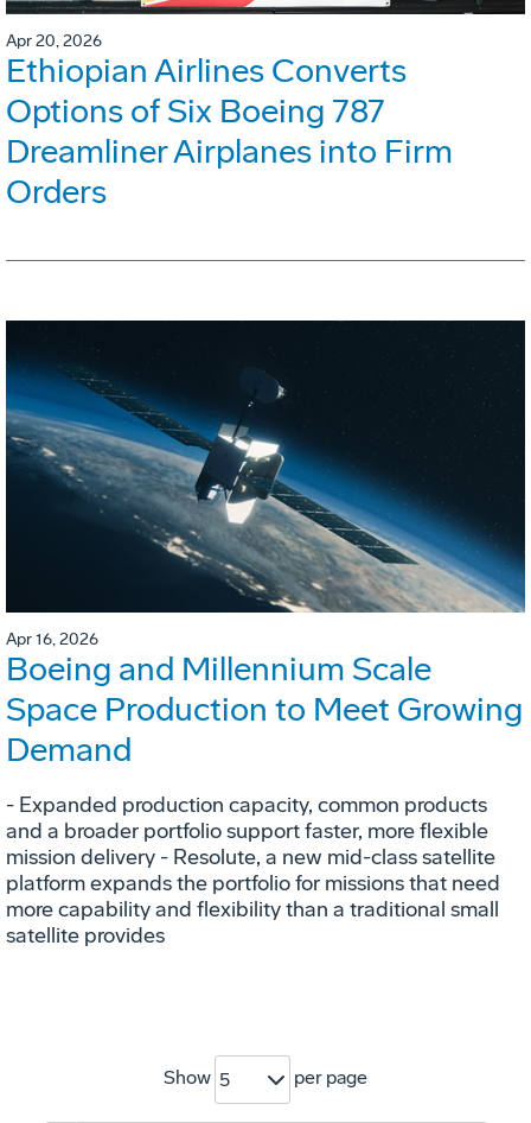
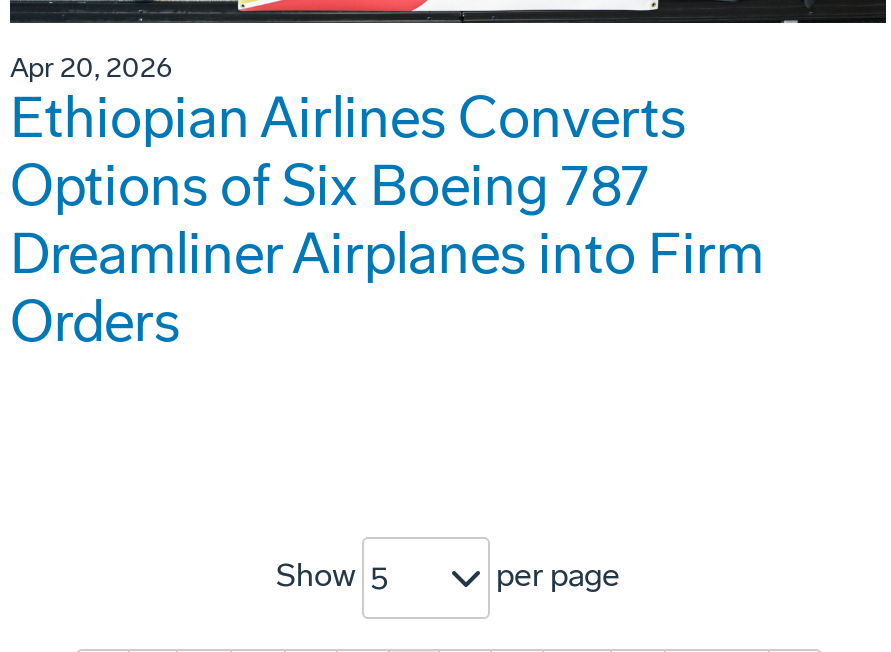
- [image]
- Apr 16, 2026
- Boeing and Millennium Scale
- Space Production to Meet Growing
- Demand
- - Expanded production capacity, common products
- and a broader portfolio support faster, more flexible
- mission delivery - Resolute, a new mid-class satellite
- platform expands the portfolio for missions that need
- more capability and flexibility than a traditional small
- satellite provides
